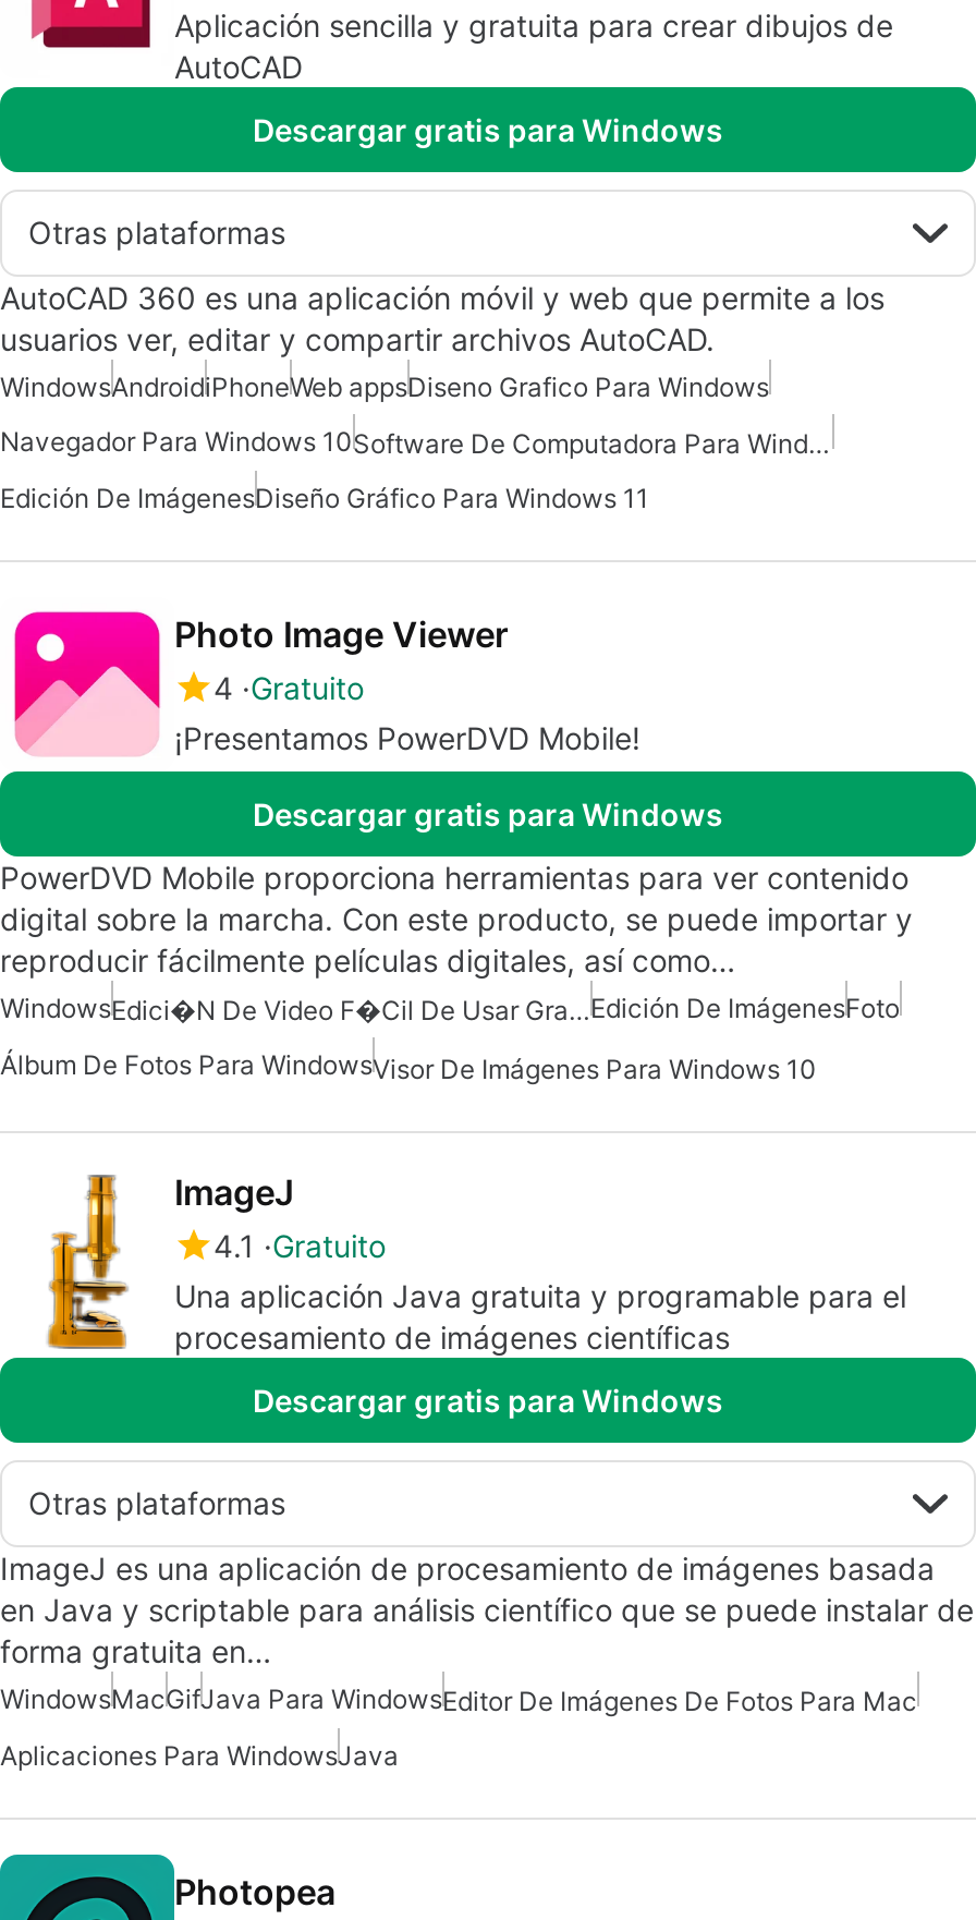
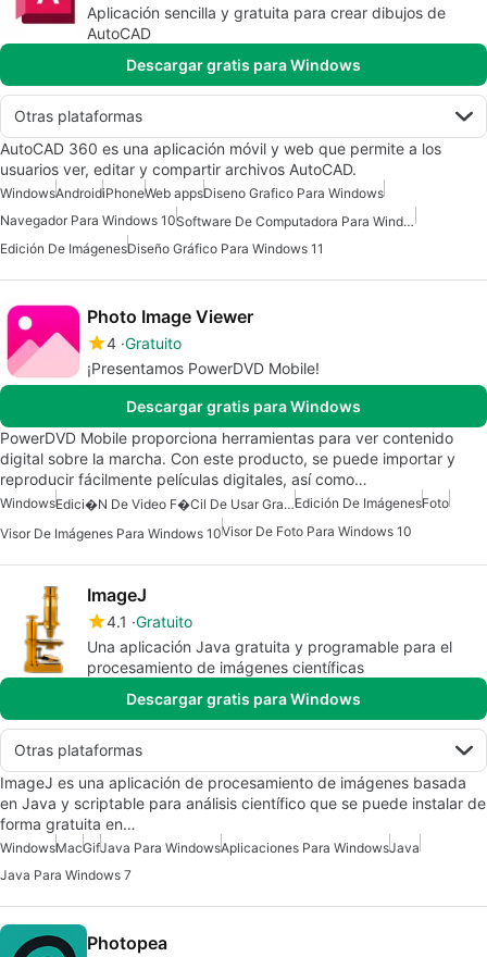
- Álbum De Fotos Para WindowsVisor De Imágenes Para Windows 10
+ Visor De Imágenes Para Windows 10Visor De Foto Para Windows 10

- WindowsMacGifJava Para WindowsEditor De Imágenes De Fotos Para Mac
+ WindowsMacGifJava Para WindowsAplicaciones Para WindowsJava

- Aplicaciones Para WindowsJava
+ Java Para Windows 7
